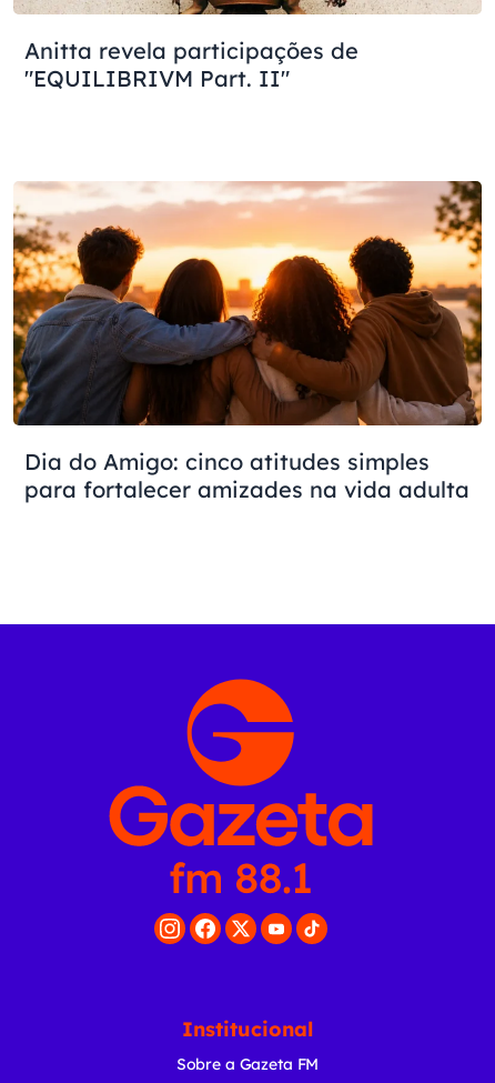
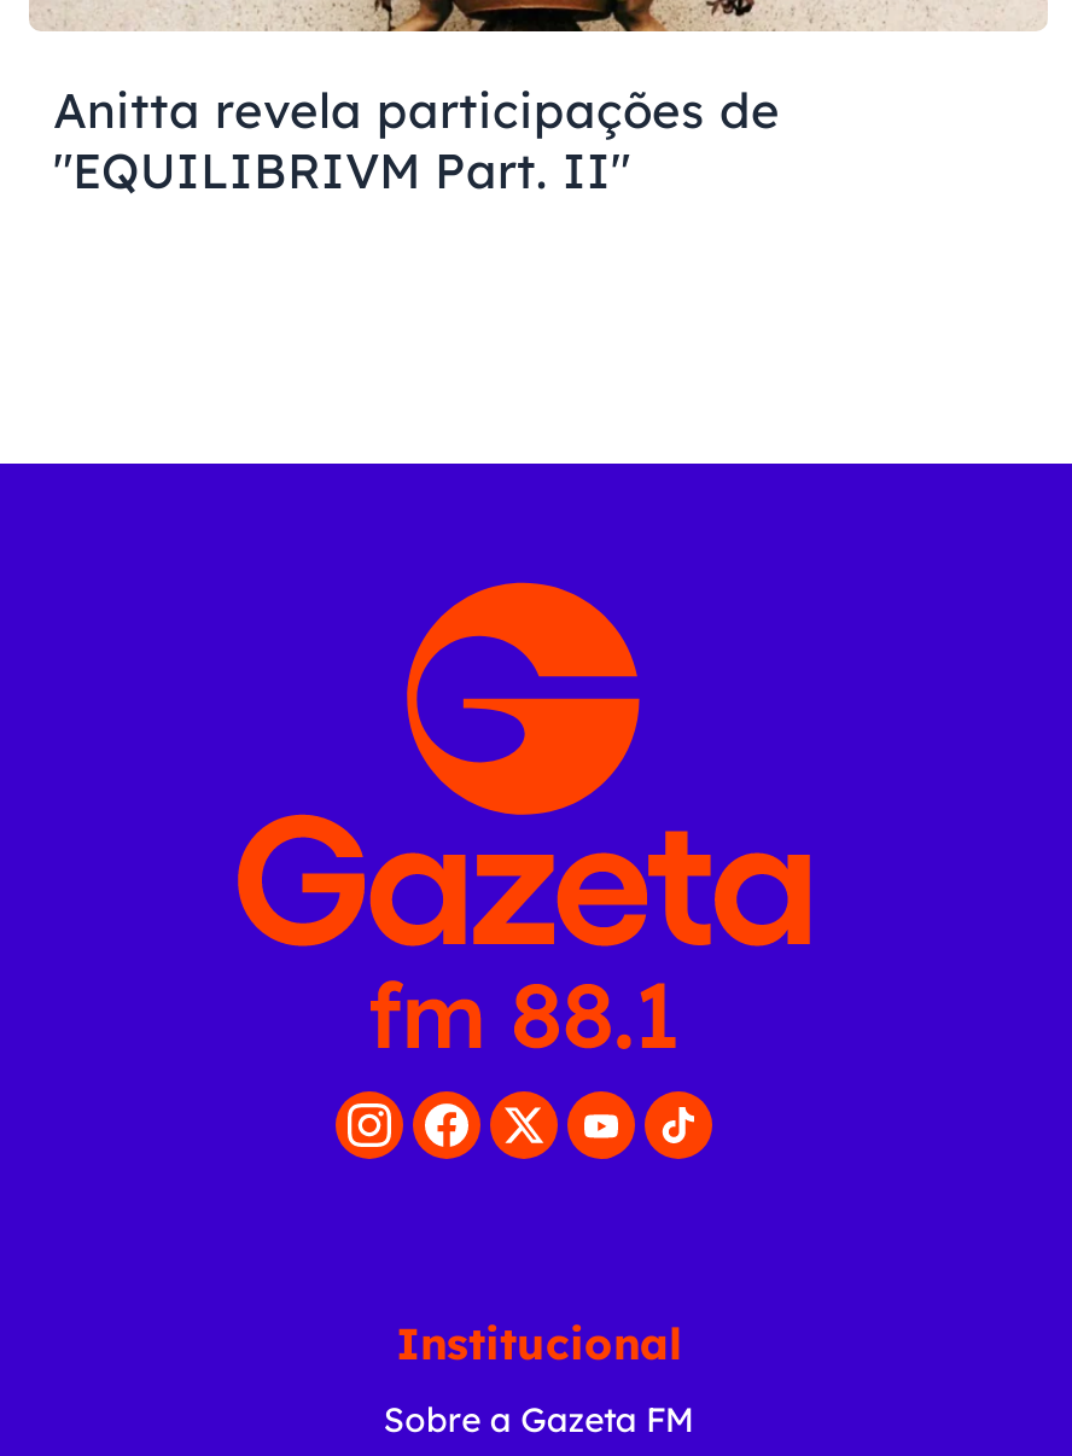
- [image]
- Dia do Amigo: cinco atitudes simples
- para fortalecer amizades na vida adulta
